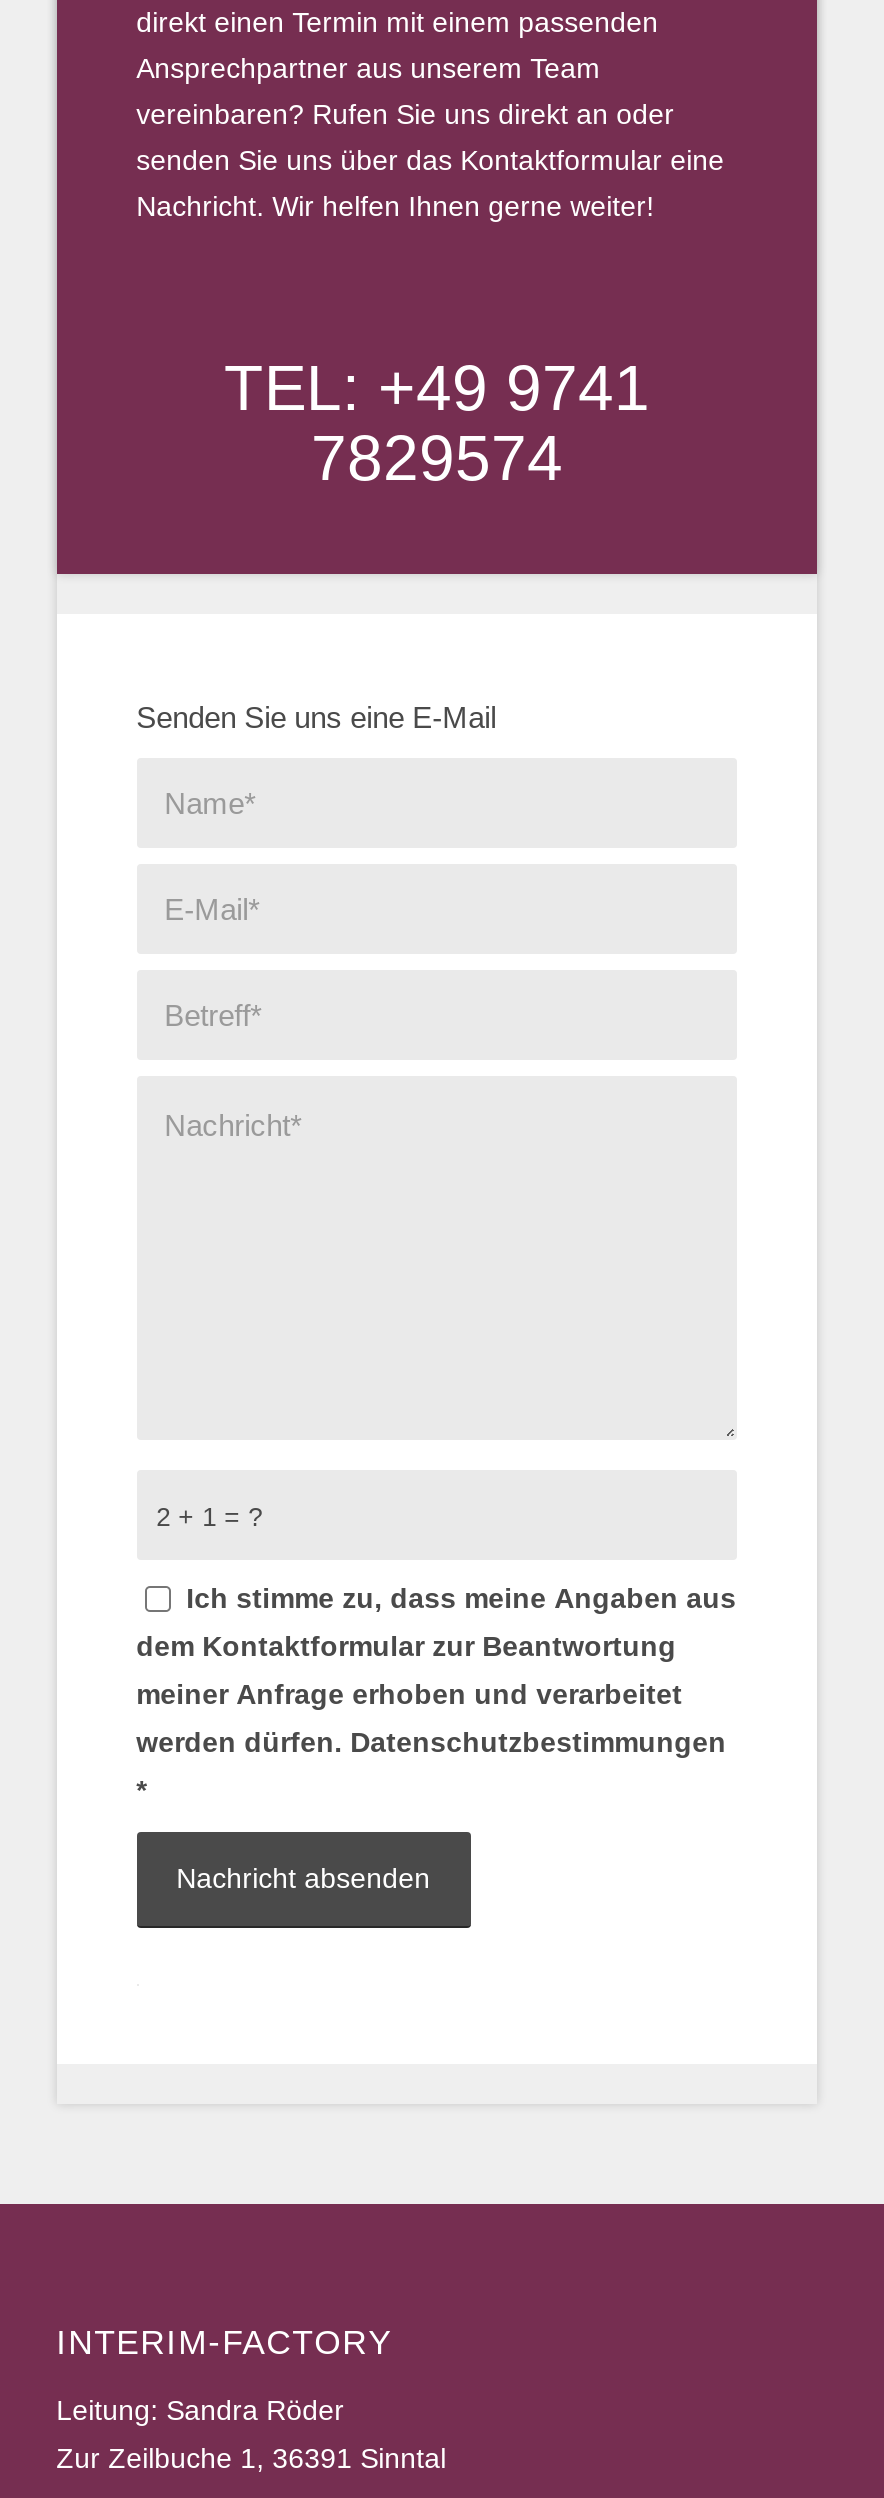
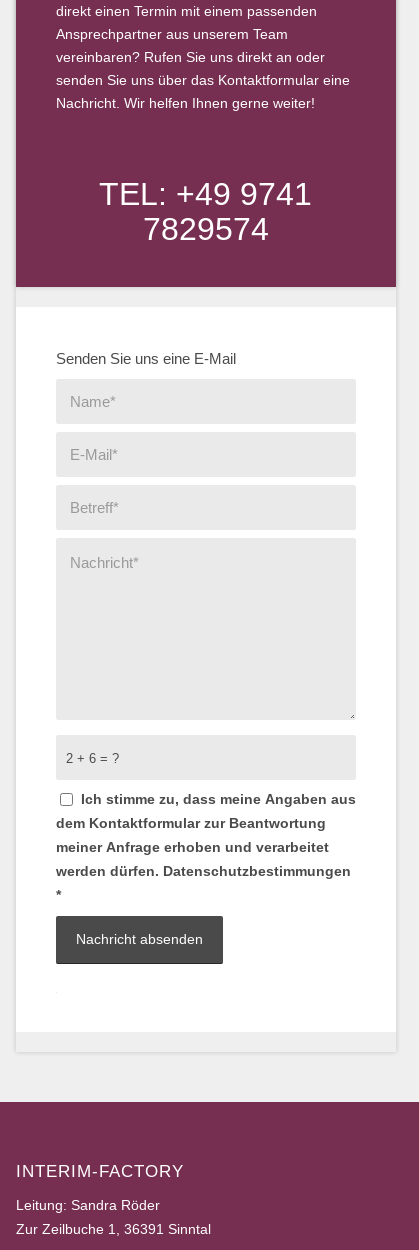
- 2 + 1 = ?
+ 2 + 6 = ?
